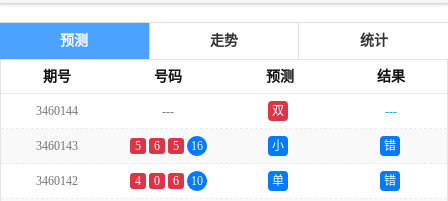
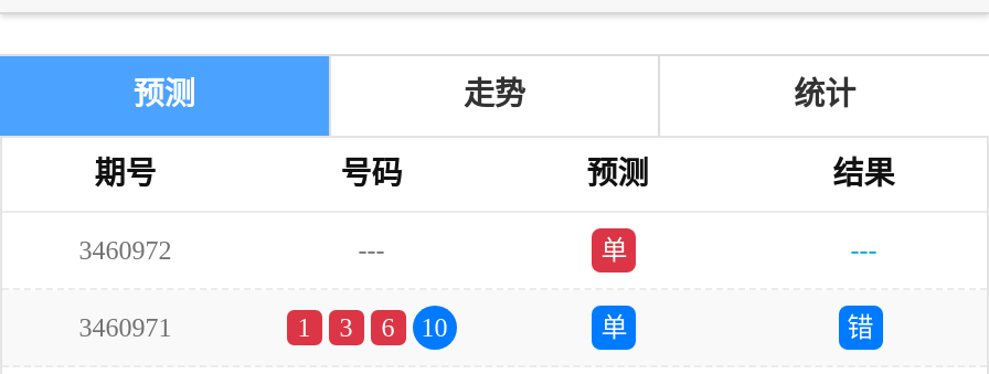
- 3460144
+ 3460972

- 双
+ 单

- 3460143
- 5
- 6
- 5
- 16
- 小
- 错
- 3460142
- 4
- 0
+ 3460971
+ 1
+ 3
